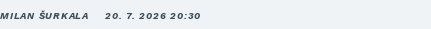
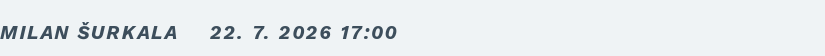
- MILAN ŠURKALA 20. 7. 2026 20:30
+ MILAN ŠURKALA 22. 7. 2026 17:00
